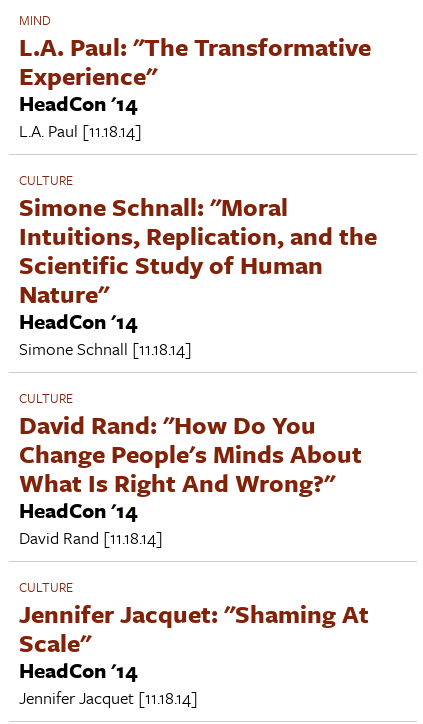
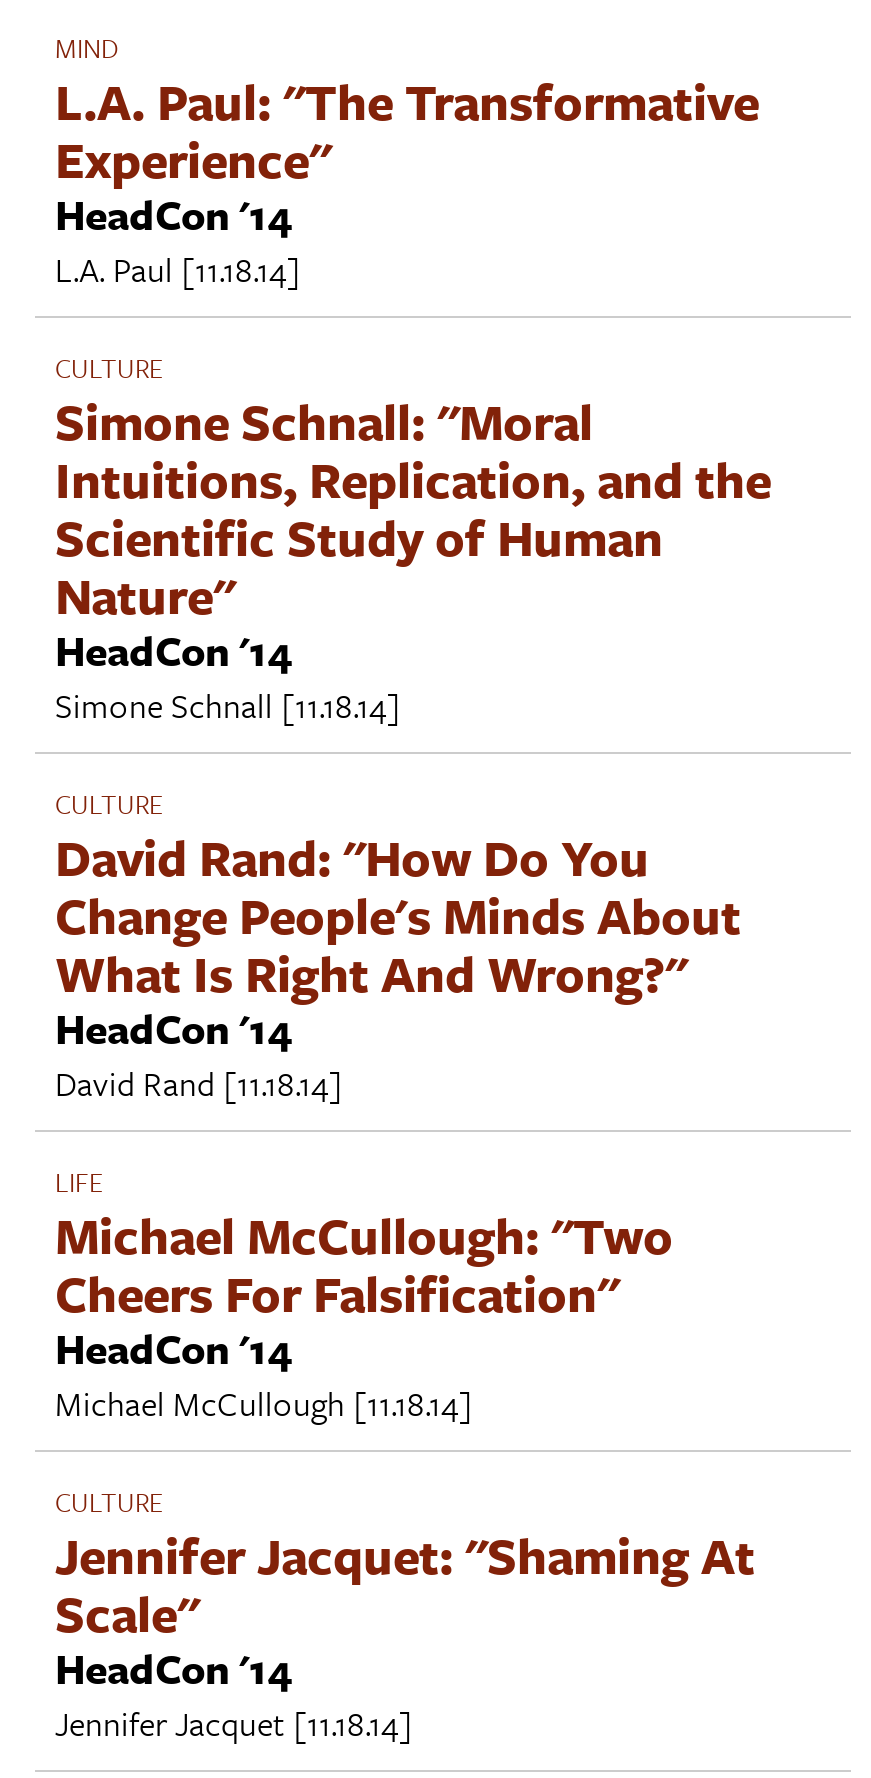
+ LIFE
+ Michael McCullough: "Two
+ Cheers For Falsification"
+ HeadCon '14
+ Michael McCullough [11.18.14]
